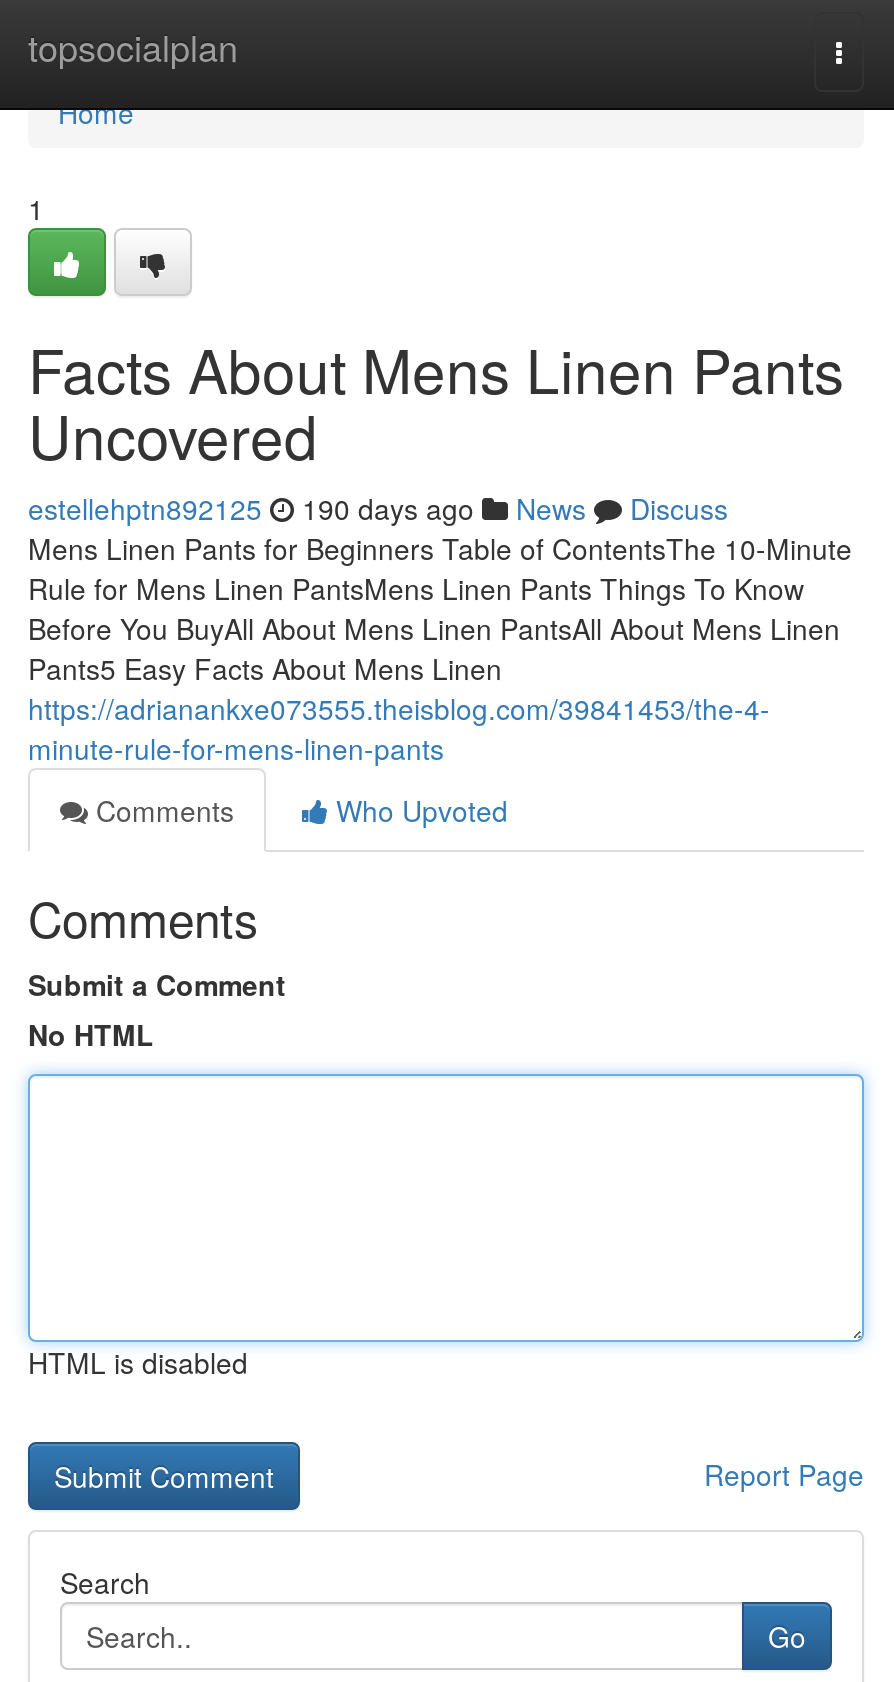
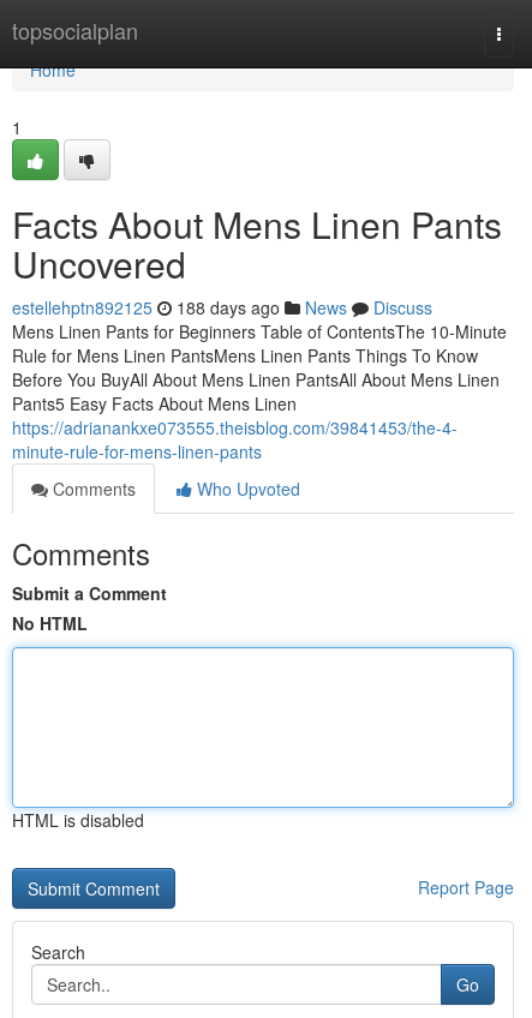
- estellehptn892125 190 days ago News Discuss
+ estellehptn892125 188 days ago News Discuss
